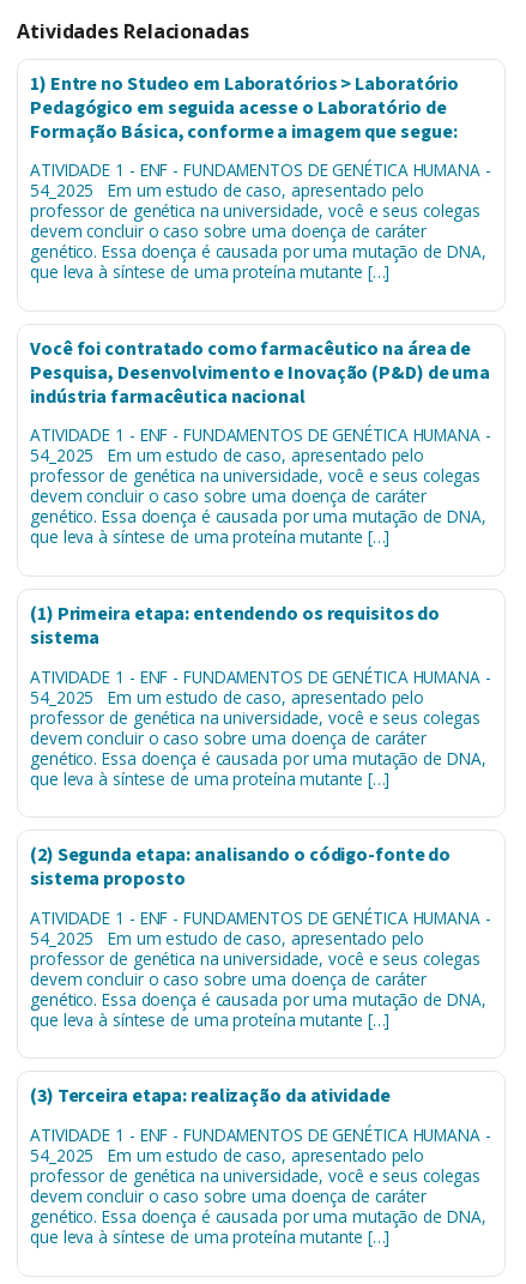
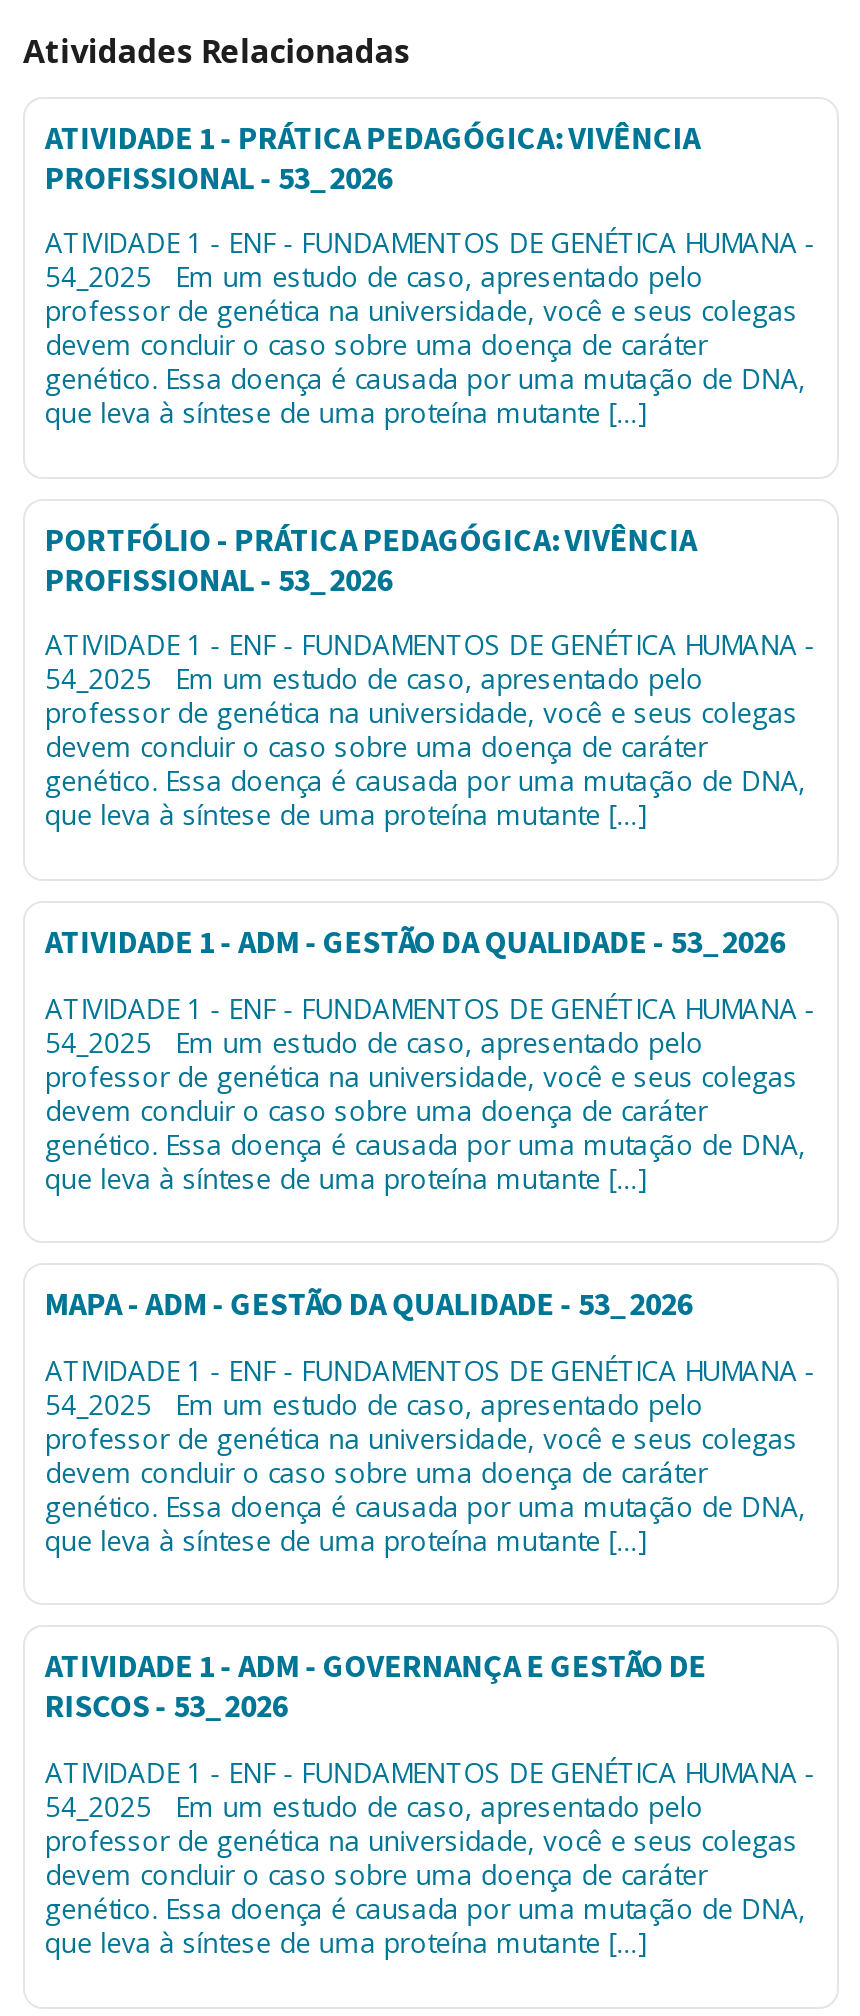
- 1) Entre no Studeo em Laboratórios > Laboratório
- Pedagógico em seguida acesse o Laboratório de
- Formação Básica, conforme a imagem que segue:
+ ATIVIDADE 1 - PRÁTICA PEDAGÓGICA: VIVÊNCIA
+ PROFISSIONAL - 53_2026

- Você foi contratado como farmacêutico na área de
- Pesquisa, Desenvolvimento e Inovação (P&D) de uma
- indústria farmacêutica nacional
+ PORTFÓLIO - PRÁTICA PEDAGÓGICA: VIVÊNCIA
+ PROFISSIONAL - 53_2026

- (1) Primeira etapa: entendendo os requisitos do
- sistema
+ ATIVIDADE 1 - ADM - GESTÃO DA QUALIDADE - 53_2026

- (2) Segunda etapa: analisando o código-fonte do
- sistema proposto
+ MAPA - ADM - GESTÃO DA QUALIDADE - 53_2026

moved up: ATIVIDADE 1 - ENF - FUNDAMENTOS DE GENÉTICA HUMANA - | 54_2025 Em um estudo de caso, apresentado pelo | professor de genética na universidade, você e seus colegas | devem concluir o caso sobre uma doença de caráter | genético. Essa doença é causada por uma mutação de DNA, | que leva à síntese de uma proteína mutante […]

- (3) Terceira etapa: realização da atividade
+ ATIVIDADE 1 - ADM - GOVERNANÇA E GESTÃO DE
+ RISCOS - 53_2026
